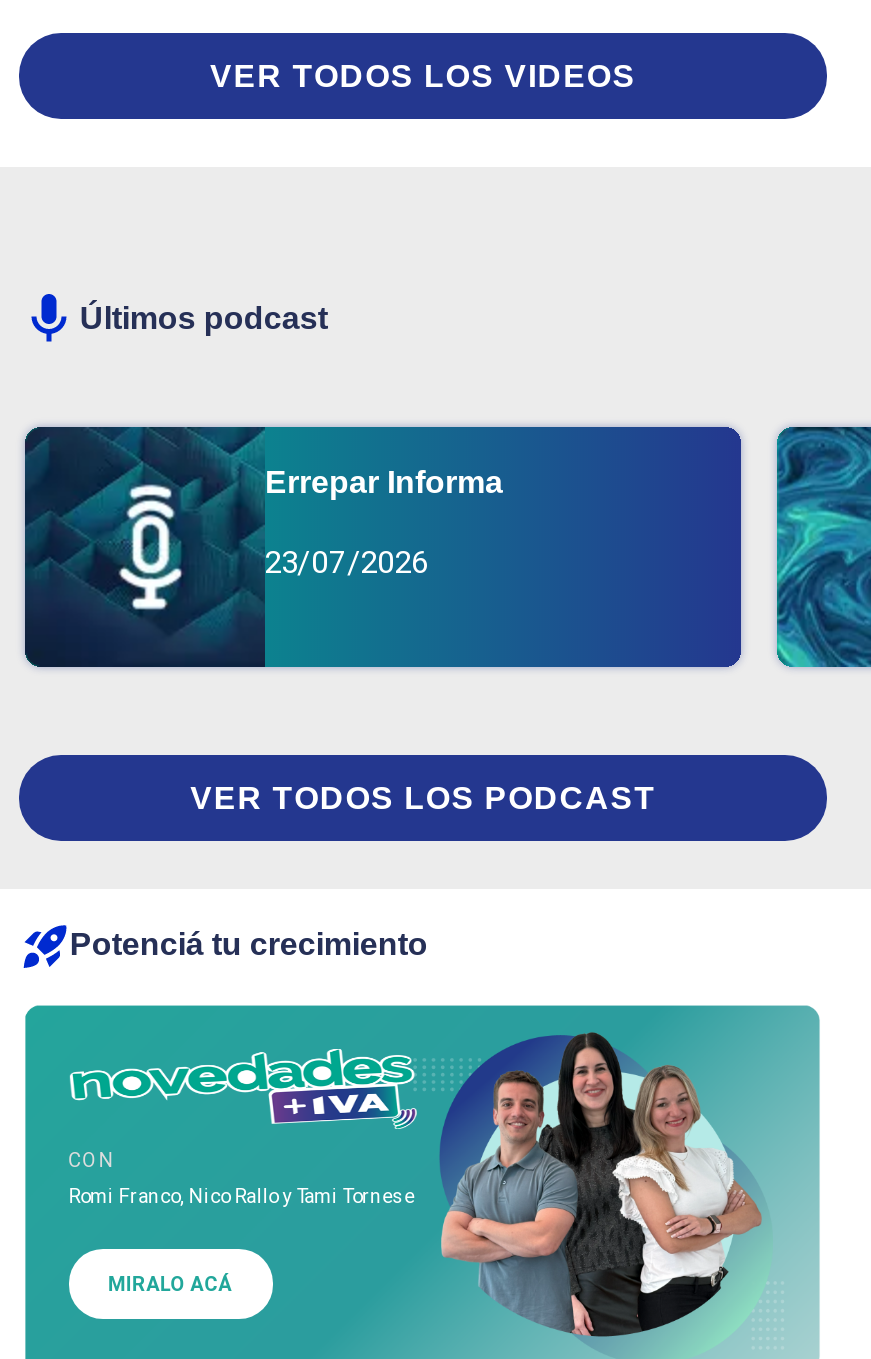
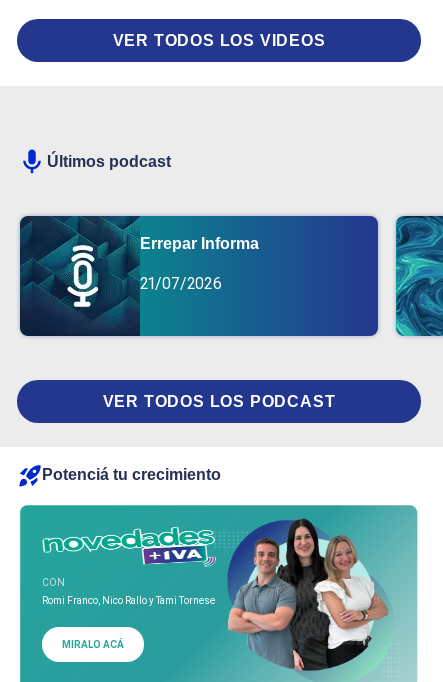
- 23/07/2026
+ 21/07/2026
